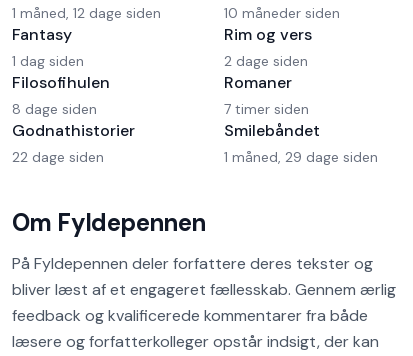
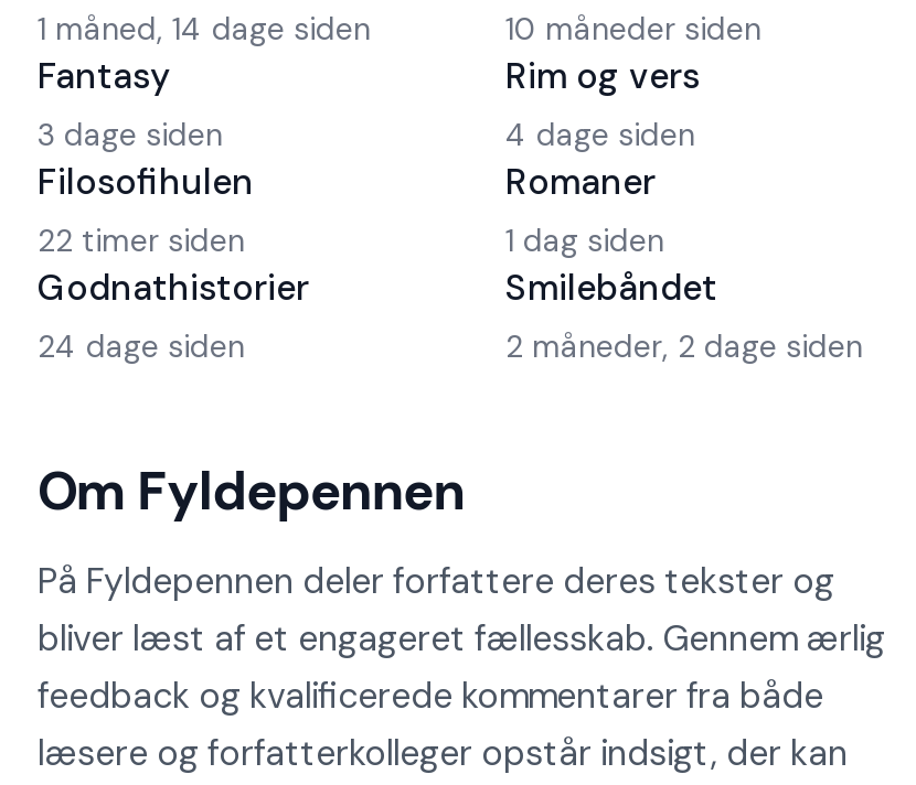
- 1 måned, 12 dage siden
+ 1 måned, 14 dage siden

- 1 dag siden
+ 3 dage siden

- 2 dage siden
+ 4 dage siden

- 8 dage siden
+ 22 timer siden

- 7 timer siden
+ 1 dag siden

- 22 dage siden
+ 24 dage siden

- 1 måned, 29 dage siden
+ 2 måneder, 2 dage siden
